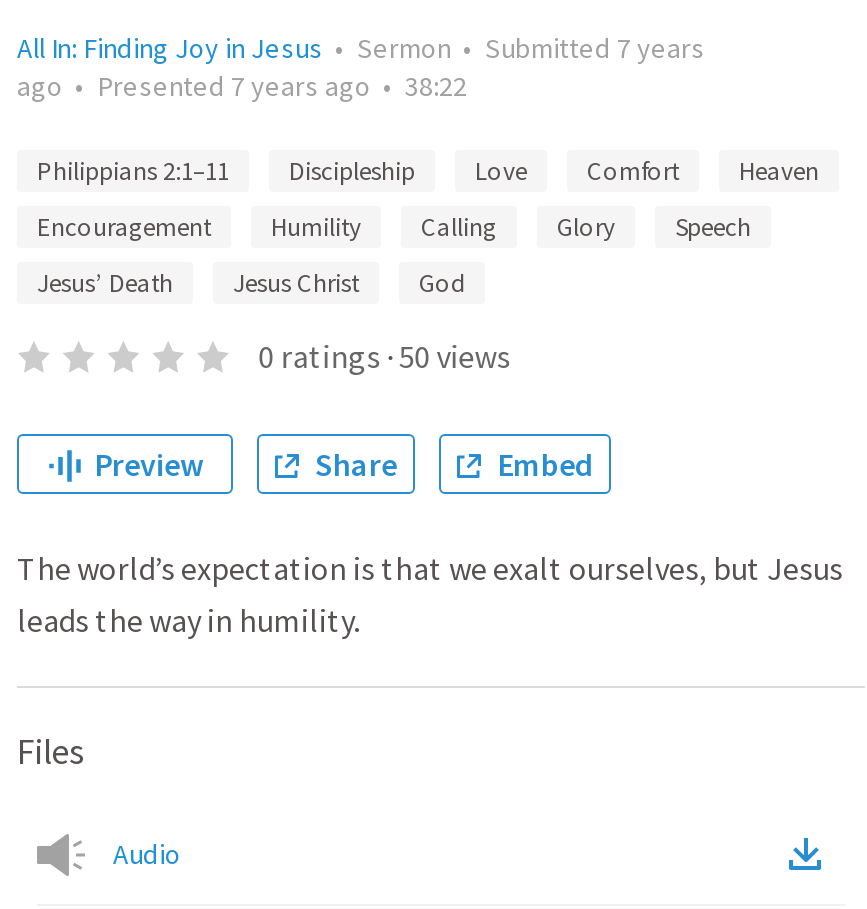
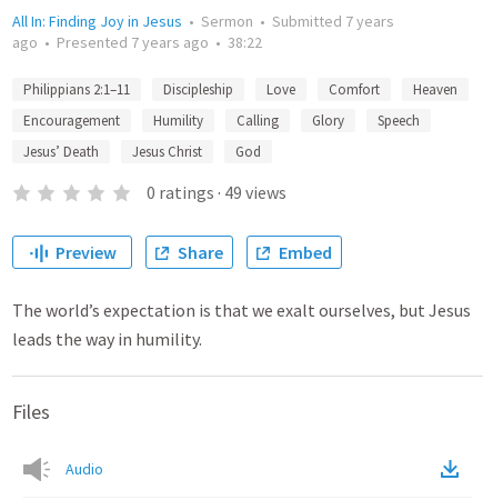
- 0 ratings · 50 views
+ 0 ratings · 49 views
